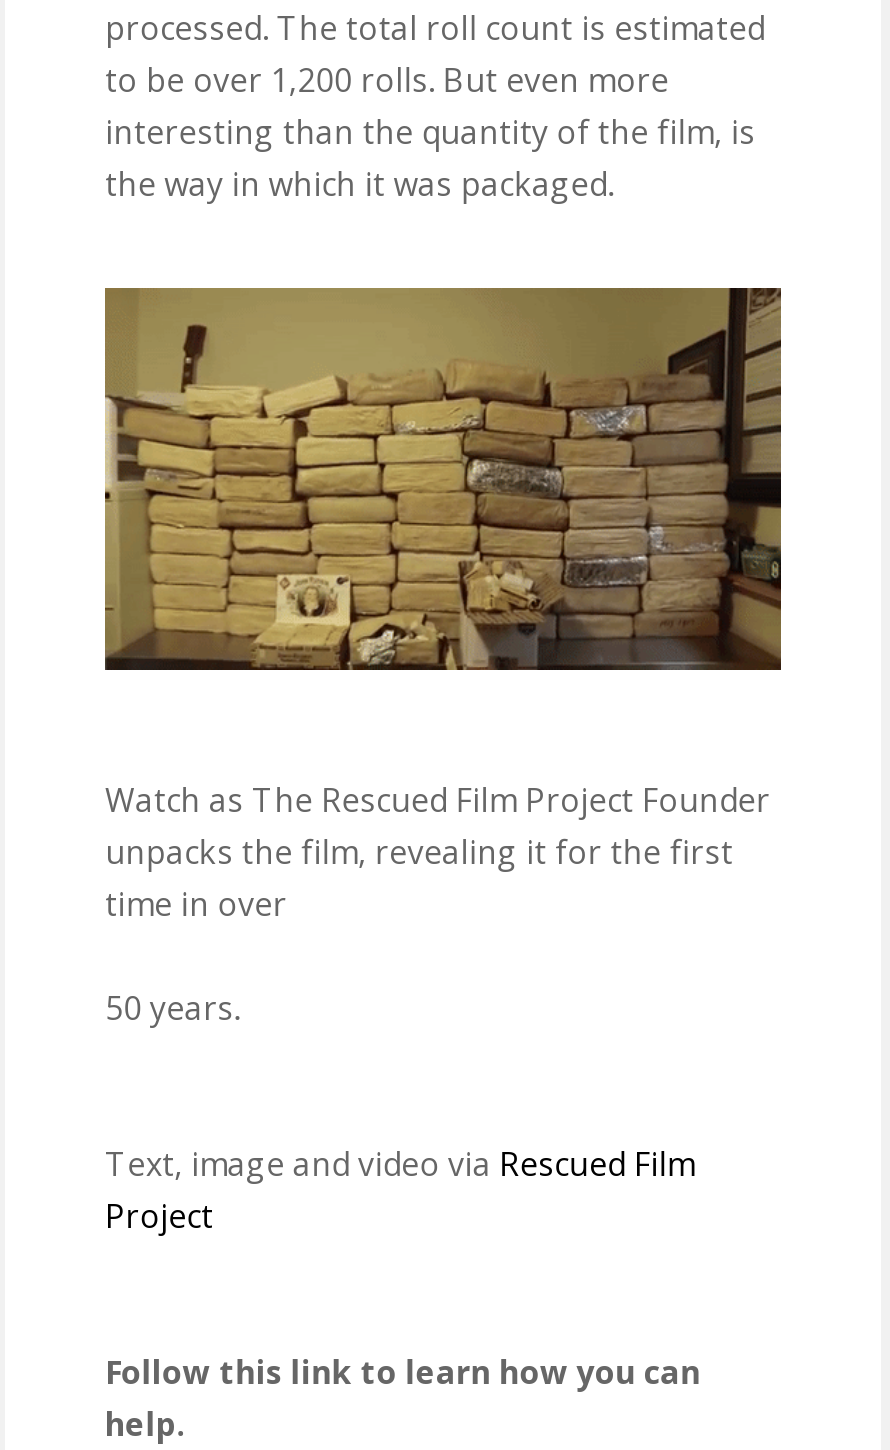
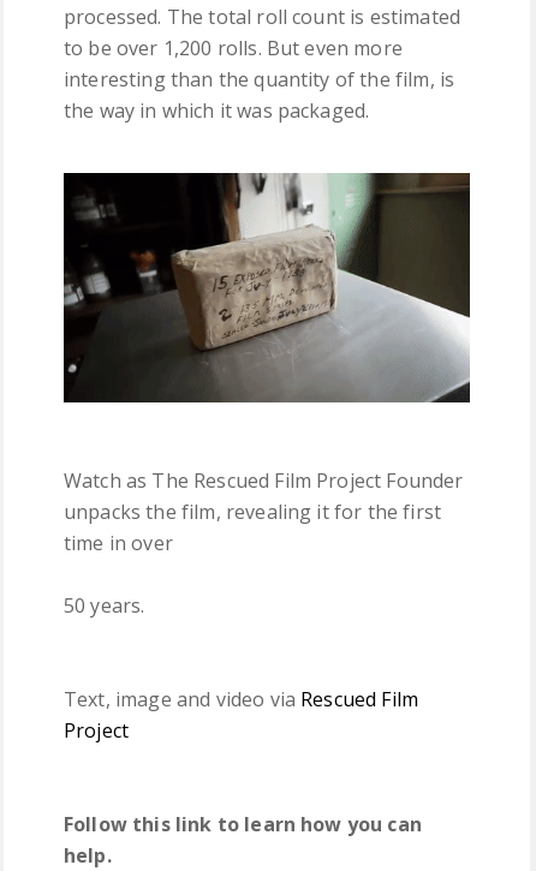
- [image]
+ [image]
